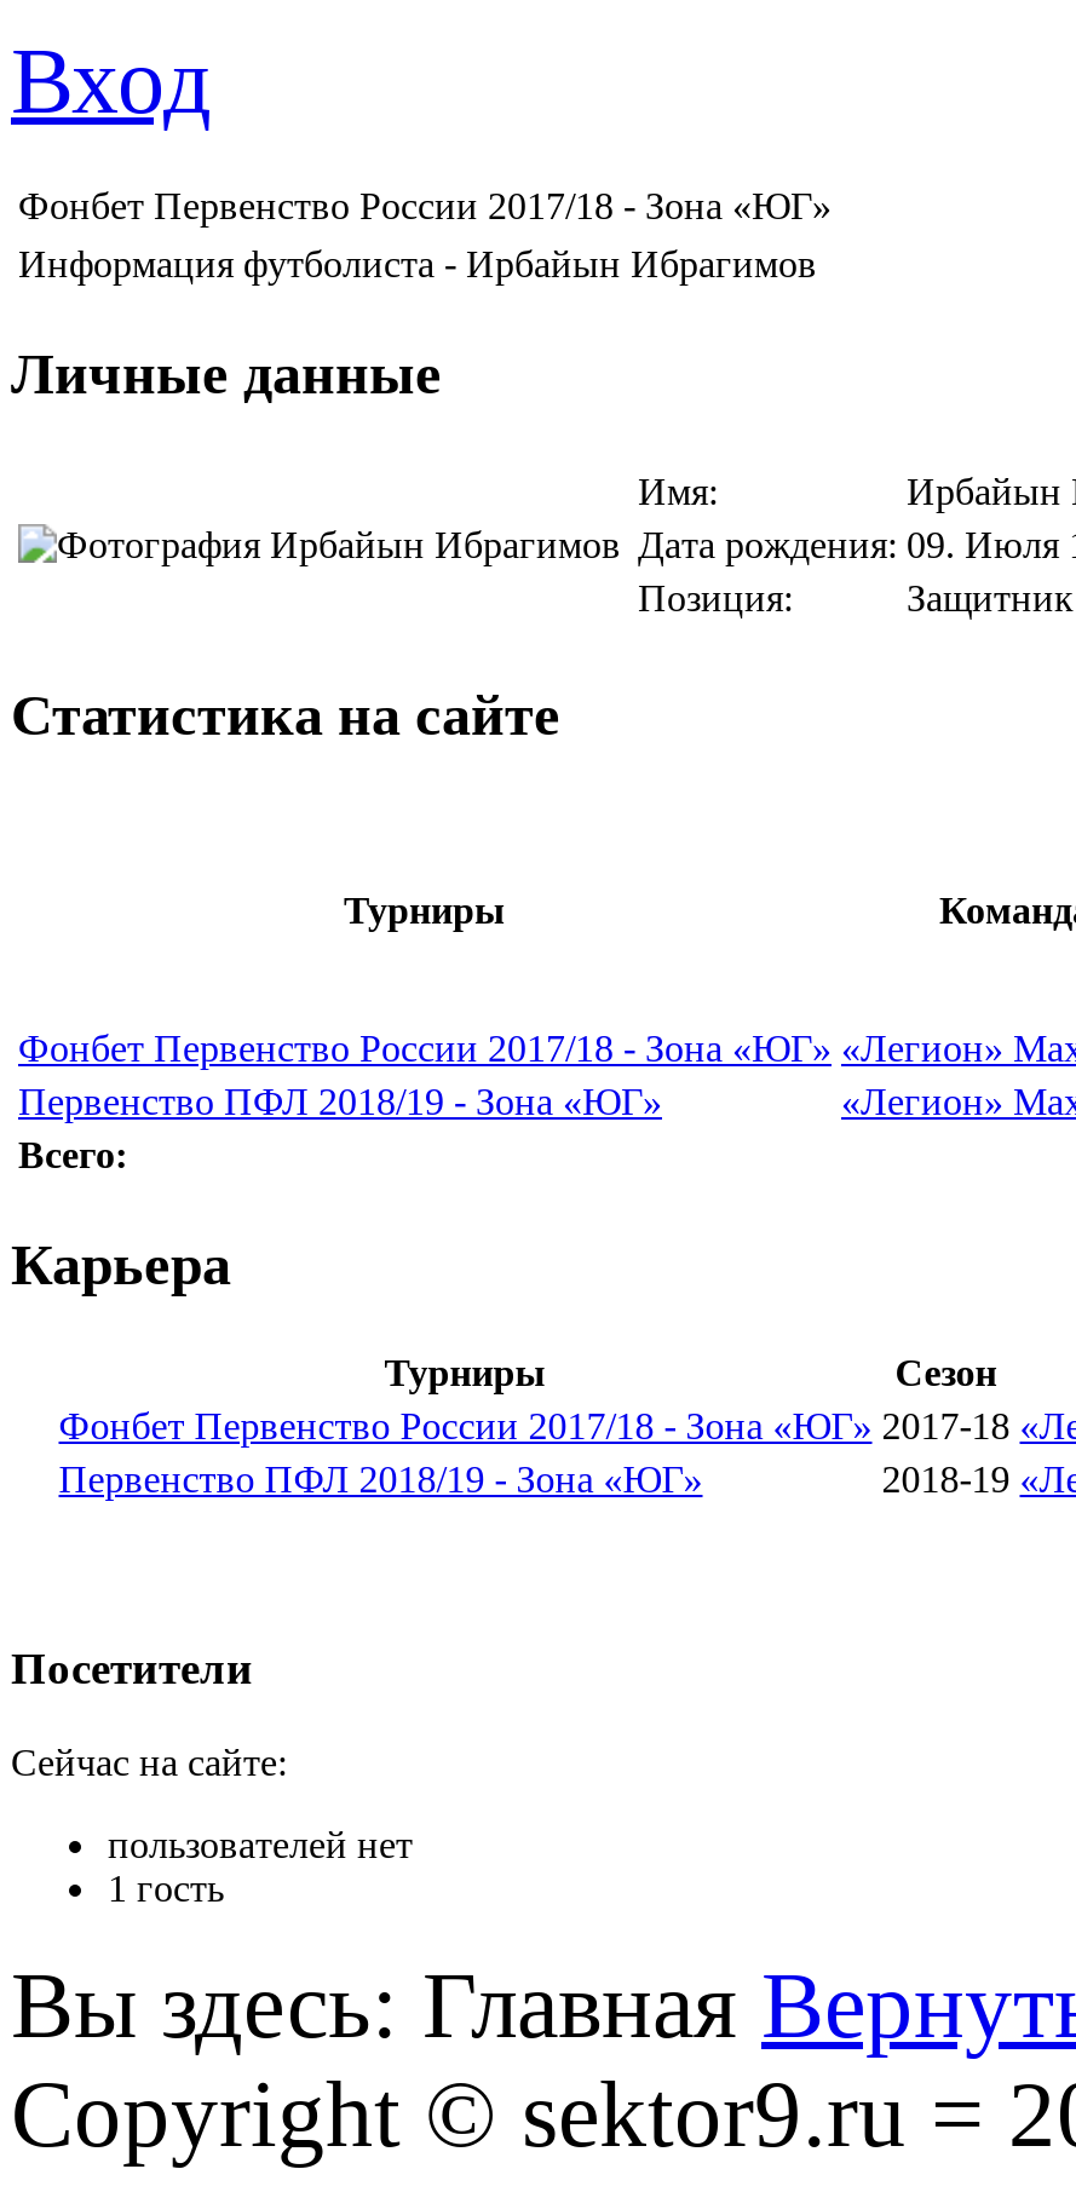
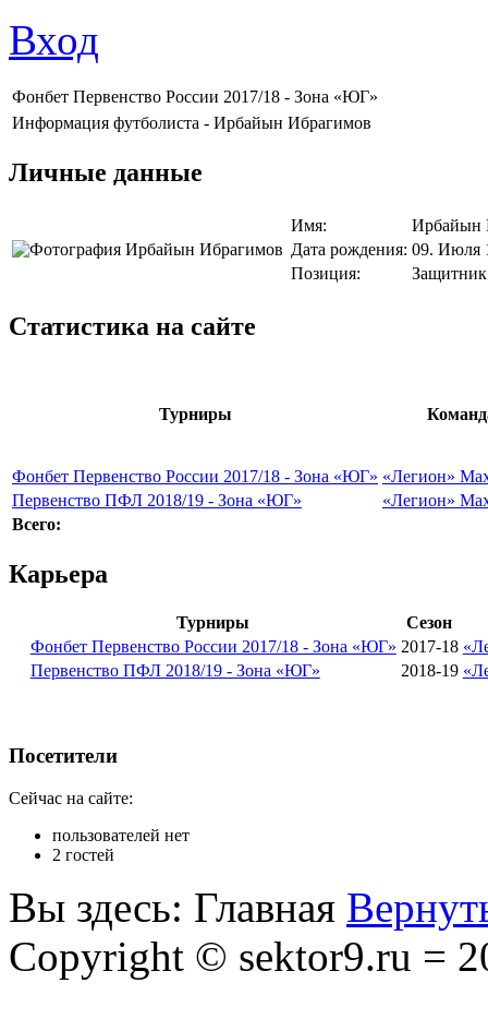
- 1 гость
+ 2 гостей
